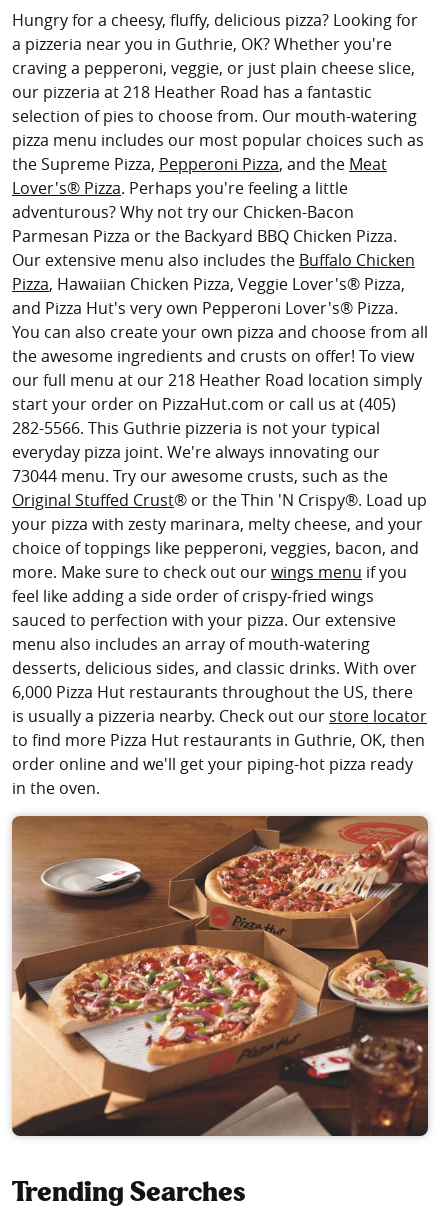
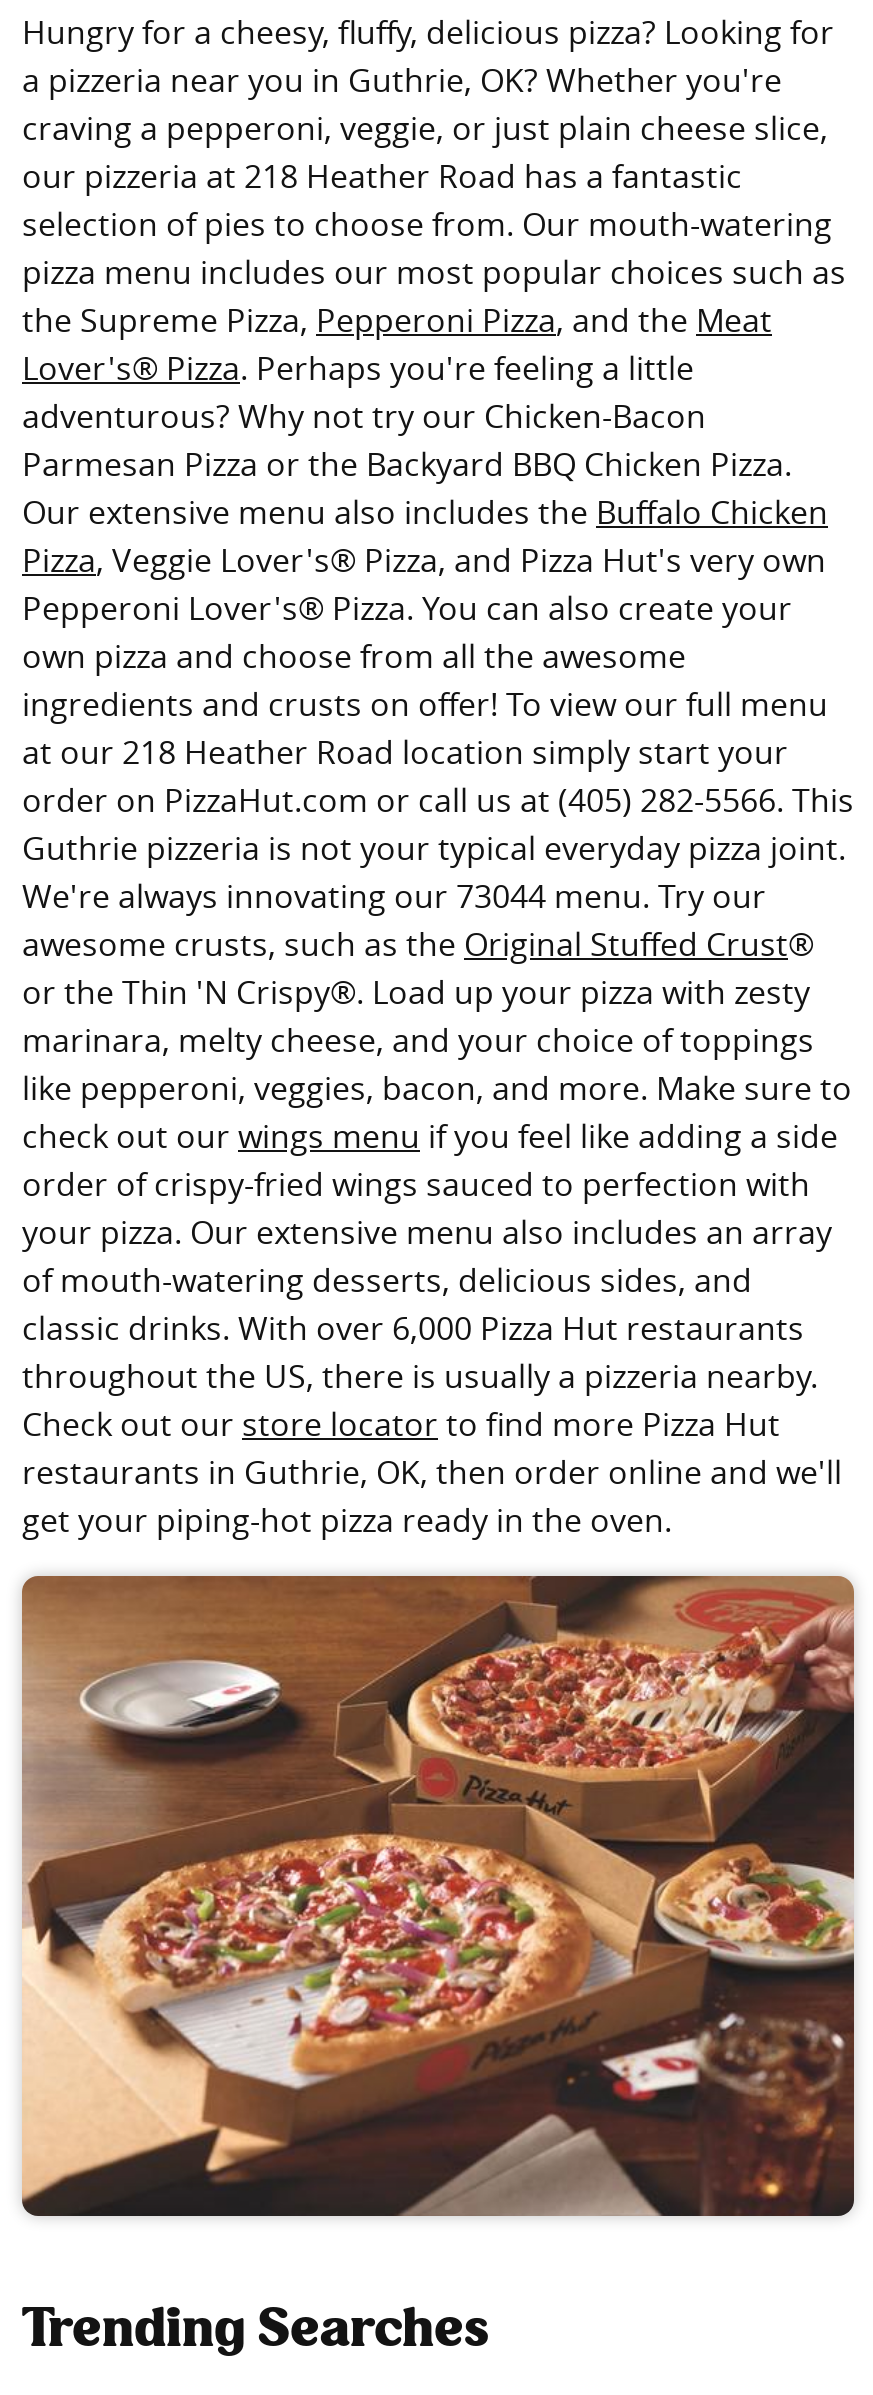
- Pizza, Hawaiian Chicken Pizza, Veggie Lover's® Pizza,
- and Pizza Hut's very own Pepperoni Lover's® Pizza.
- You can also create your own pizza and choose from all
- the awesome ingredients and crusts on offer! To view
- our full menu at our 218 Heather Road location simply
- start your order on PizzaHut.com or call us at (405)
- 282-5566. This Guthrie pizzeria is not your typical
- everyday pizza joint. We're always innovating our
- 73044 menu. Try our awesome crusts, such as the
- Original Stuffed Crust® or the Thin 'N Crispy®. Load up
- your pizza with zesty marinara, melty cheese, and your
- choice of toppings like pepperoni, veggies, bacon, and
- more. Make sure to check out our wings menu if you
- feel like adding a side order of crispy-fried wings
- sauced to perfection with your pizza. Our extensive
- menu also includes an array of mouth-watering
- desserts, delicious sides, and classic drinks. With over
- 6,000 Pizza Hut restaurants throughout the US, there
- is usually a pizzeria nearby. Check out our store locator
- to find more Pizza Hut restaurants in Guthrie, OK, then
- order online and we'll get your piping-hot pizza ready
- in the oven.
+ Pizza, Veggie Lover's® Pizza, and Pizza Hut's very own
+ Pepperoni Lover's® Pizza. You can also create your
+ own pizza and choose from all the awesome
+ ingredients and crusts on offer! To view our full menu
+ at our 218 Heather Road location simply start your
+ order on PizzaHut.com or call us at (405) 282-5566. This
+ Guthrie pizzeria is not your typical everyday pizza joint.
+ We're always innovating our 73044 menu. Try our
+ awesome crusts, such as the Original Stuffed Crust®
+ or the Thin 'N Crispy®. Load up your pizza with zesty
+ marinara, melty cheese, and your choice of toppings
+ like pepperoni, veggies, bacon, and more. Make sure to
+ check out our wings menu if you feel like adding a side
+ order of crispy-fried wings sauced to perfection with
+ your pizza. Our extensive menu also includes an array
+ of mouth-watering desserts, delicious sides, and
+ classic drinks. With over 6,000 Pizza Hut restaurants
+ throughout the US, there is usually a pizzeria nearby.
+ Check out our store locator to find more Pizza Hut
+ restaurants in Guthrie, OK, then order online and we'll
+ get your piping-hot pizza ready in the oven.
